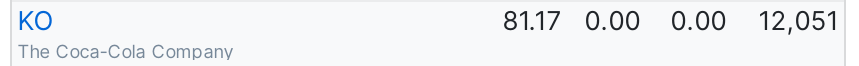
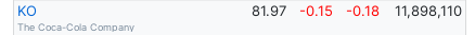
- 81.17
+ 81.97

- 0.00
+ -0.15

- 0.00
+ -0.18

- 12,051
+ 11,898,110
